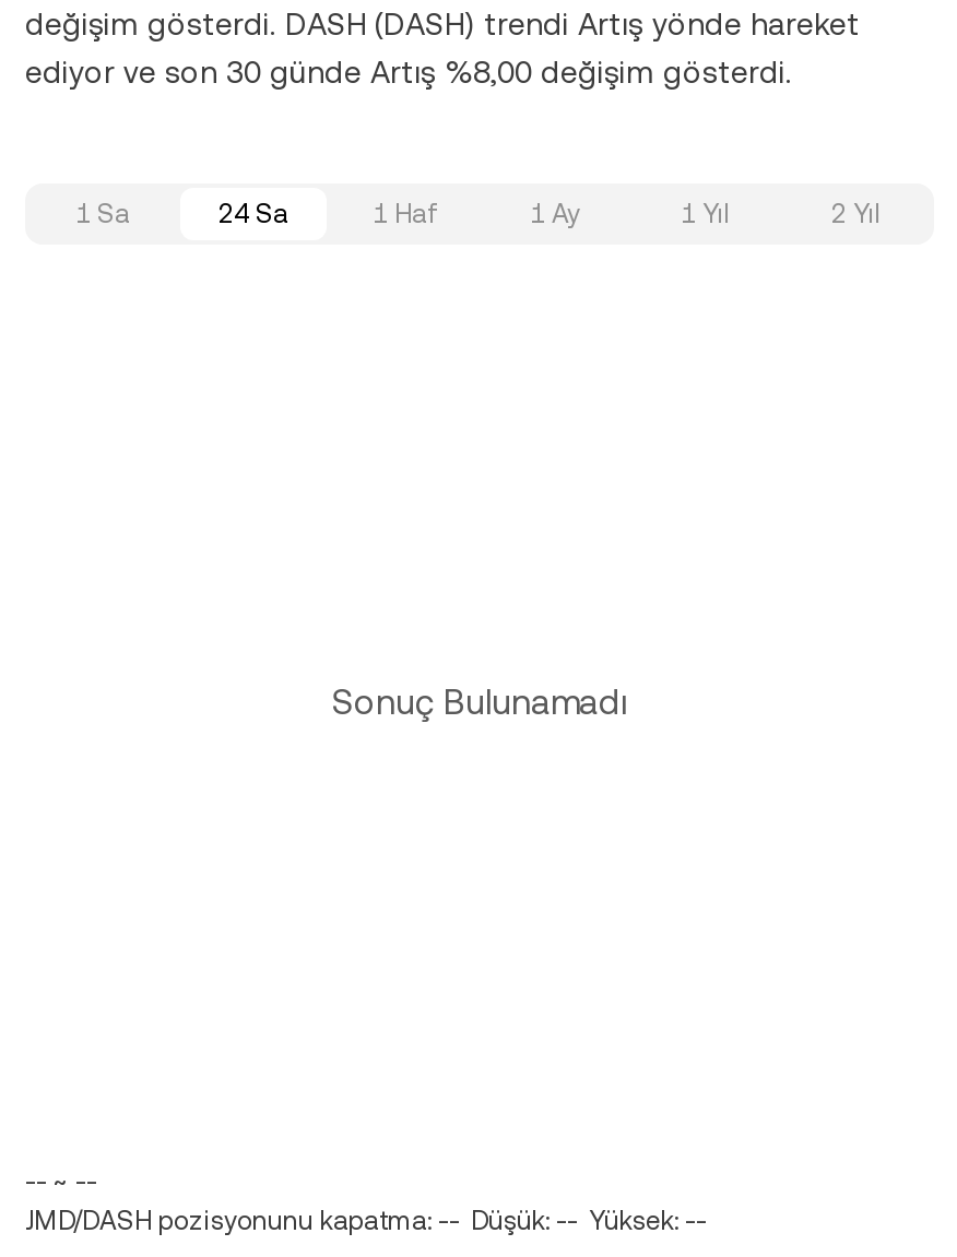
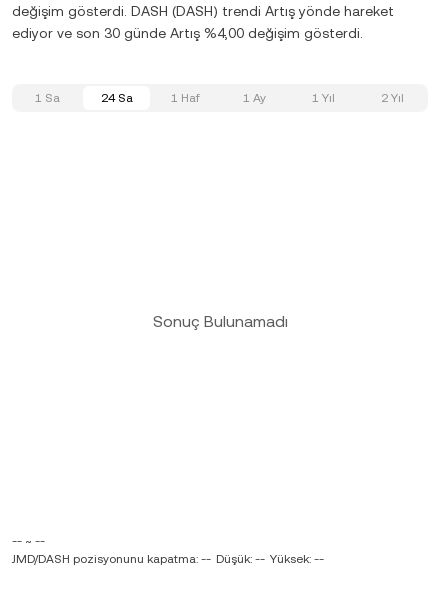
- ediyor ve son 30 günde Artış %8,00 değişim gösterdi.
+ ediyor ve son 30 günde Artış %4,00 değişim gösterdi.
